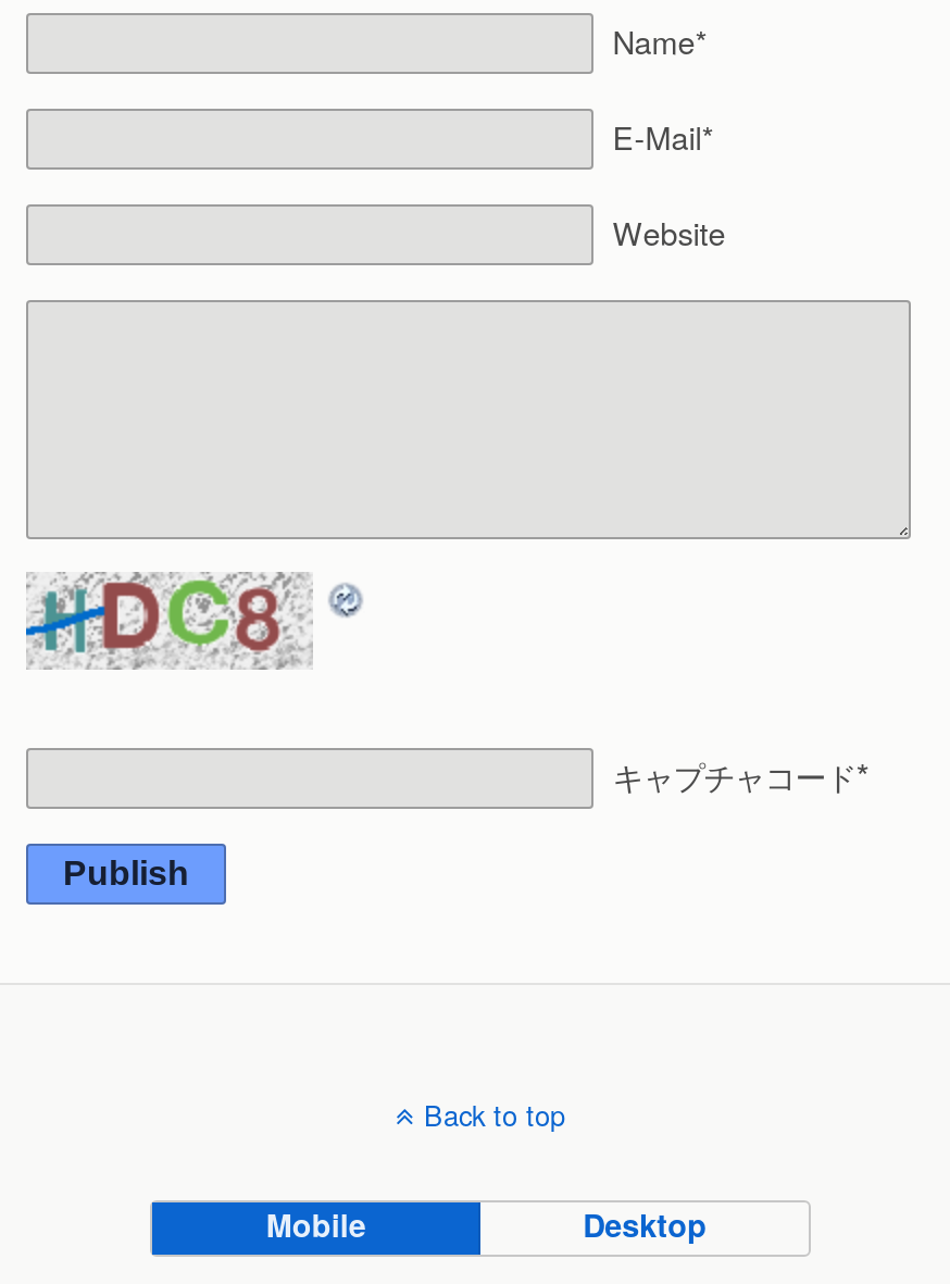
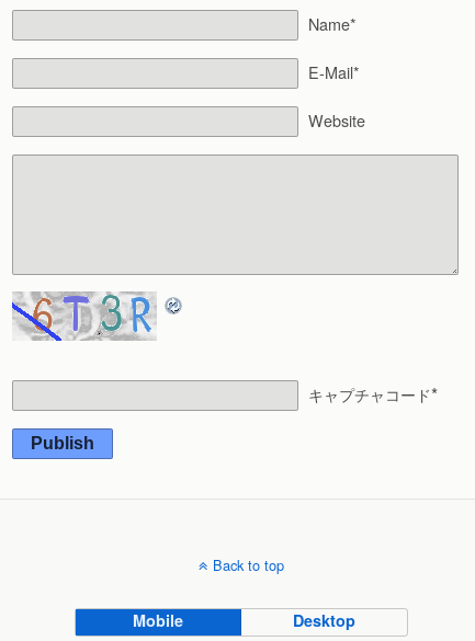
- [image]
+ [image]
